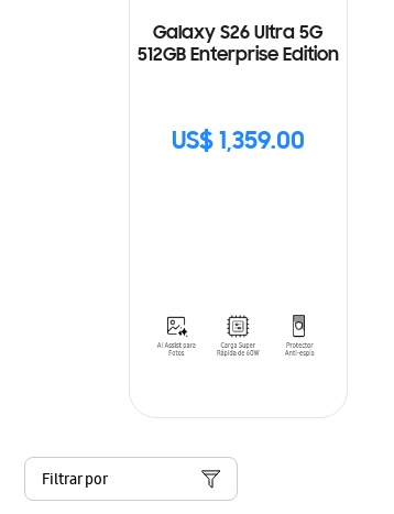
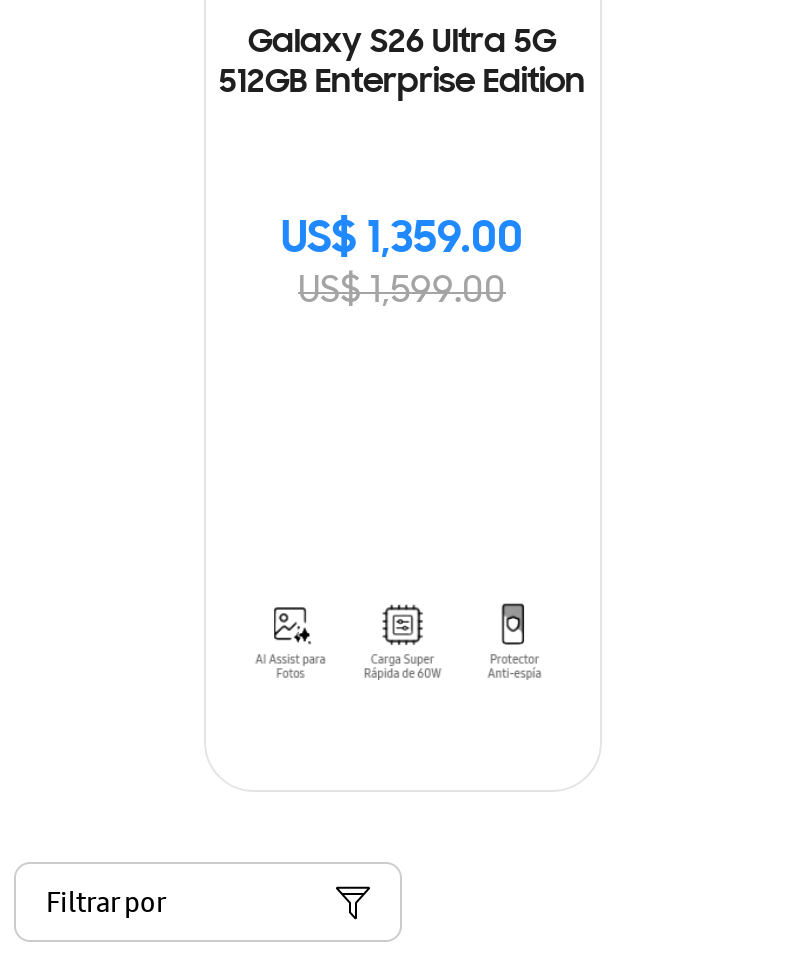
+ US$ 1,599.00
